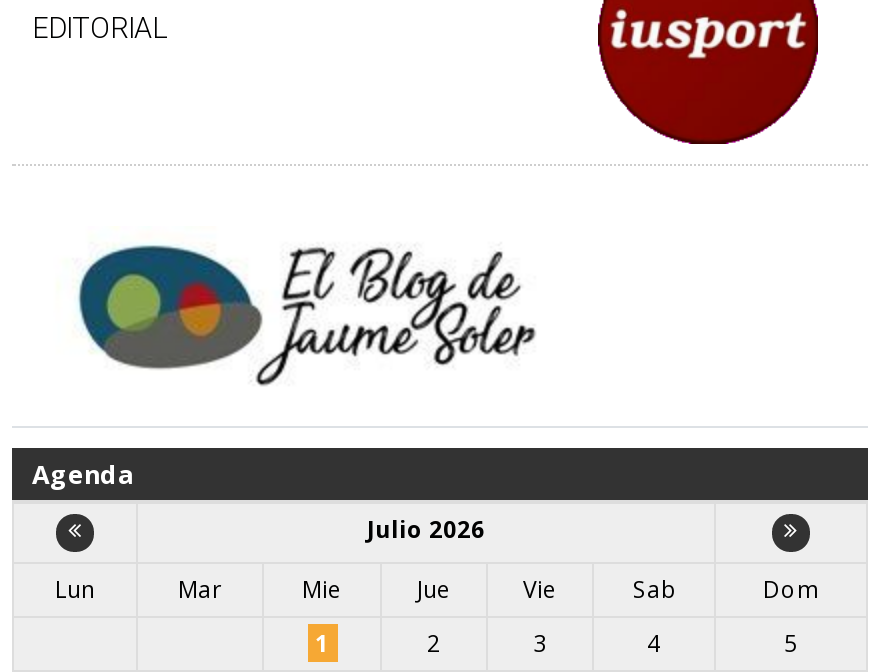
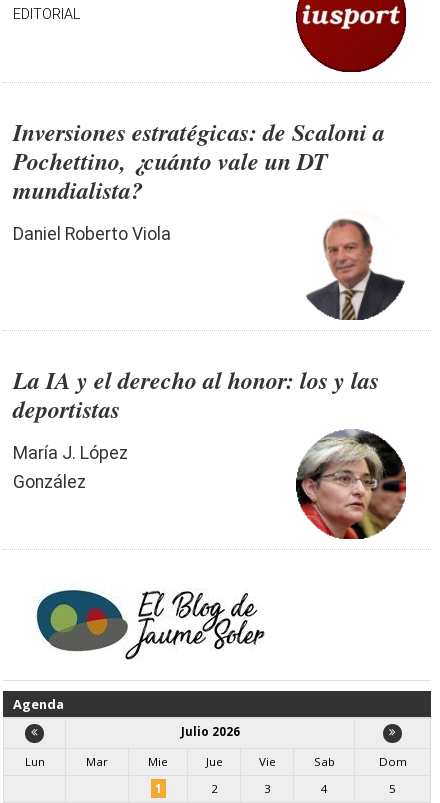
+ [image]
+ Inversiones estratégicas: de Scaloni a
+ Pochettino, ¿cuánto vale un DT
+ mundialista?
+ Daniel Roberto Viola

+ [image]
+ La IA y el derecho al honor: los y las
+ deportistas
+ María J. López
+ González
